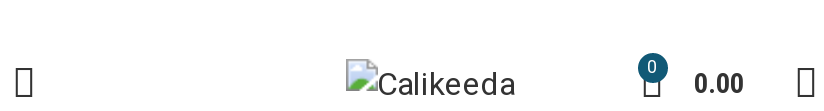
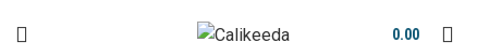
- 0
